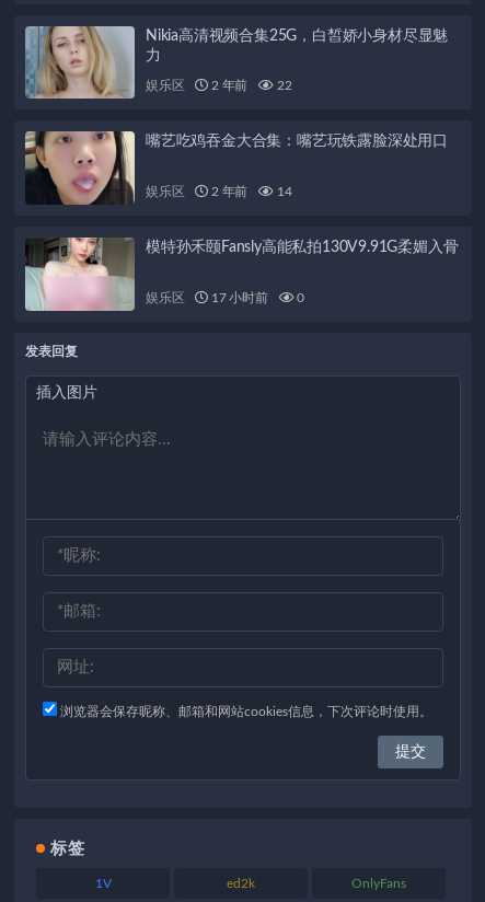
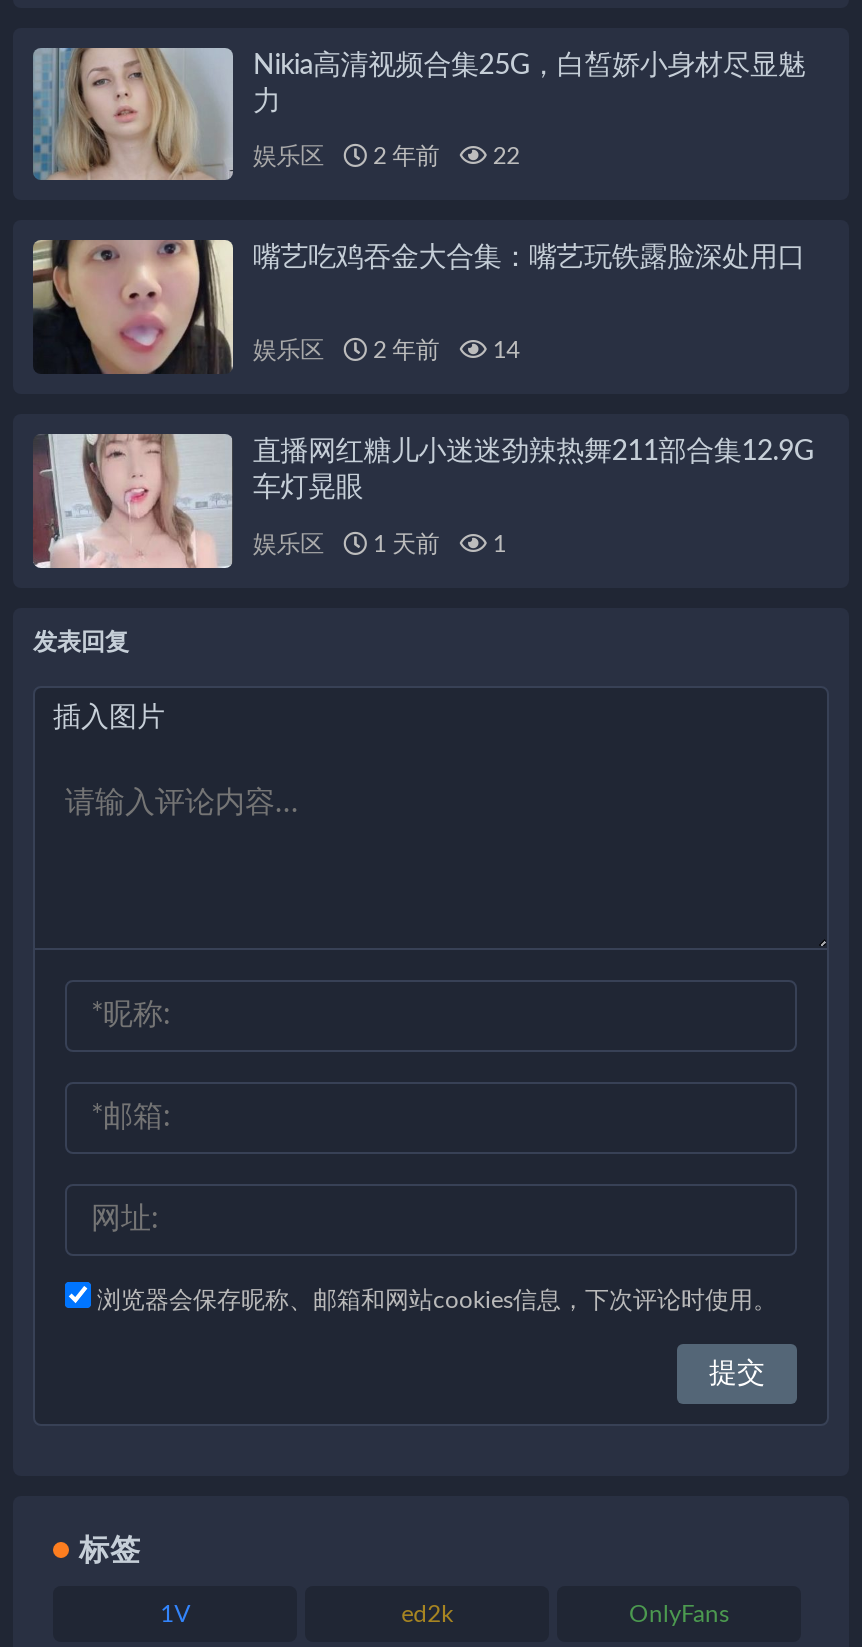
- [image]
- 模特孙禾颐Fansly高能私拍130V9.91G柔媚入骨
+ [image]
+ 直播网红糖儿小迷迷劲辣热舞211部合集12.9G
+ 车灯晃眼

- 17 小时前
- 0
+ 1 天前
+ 1
